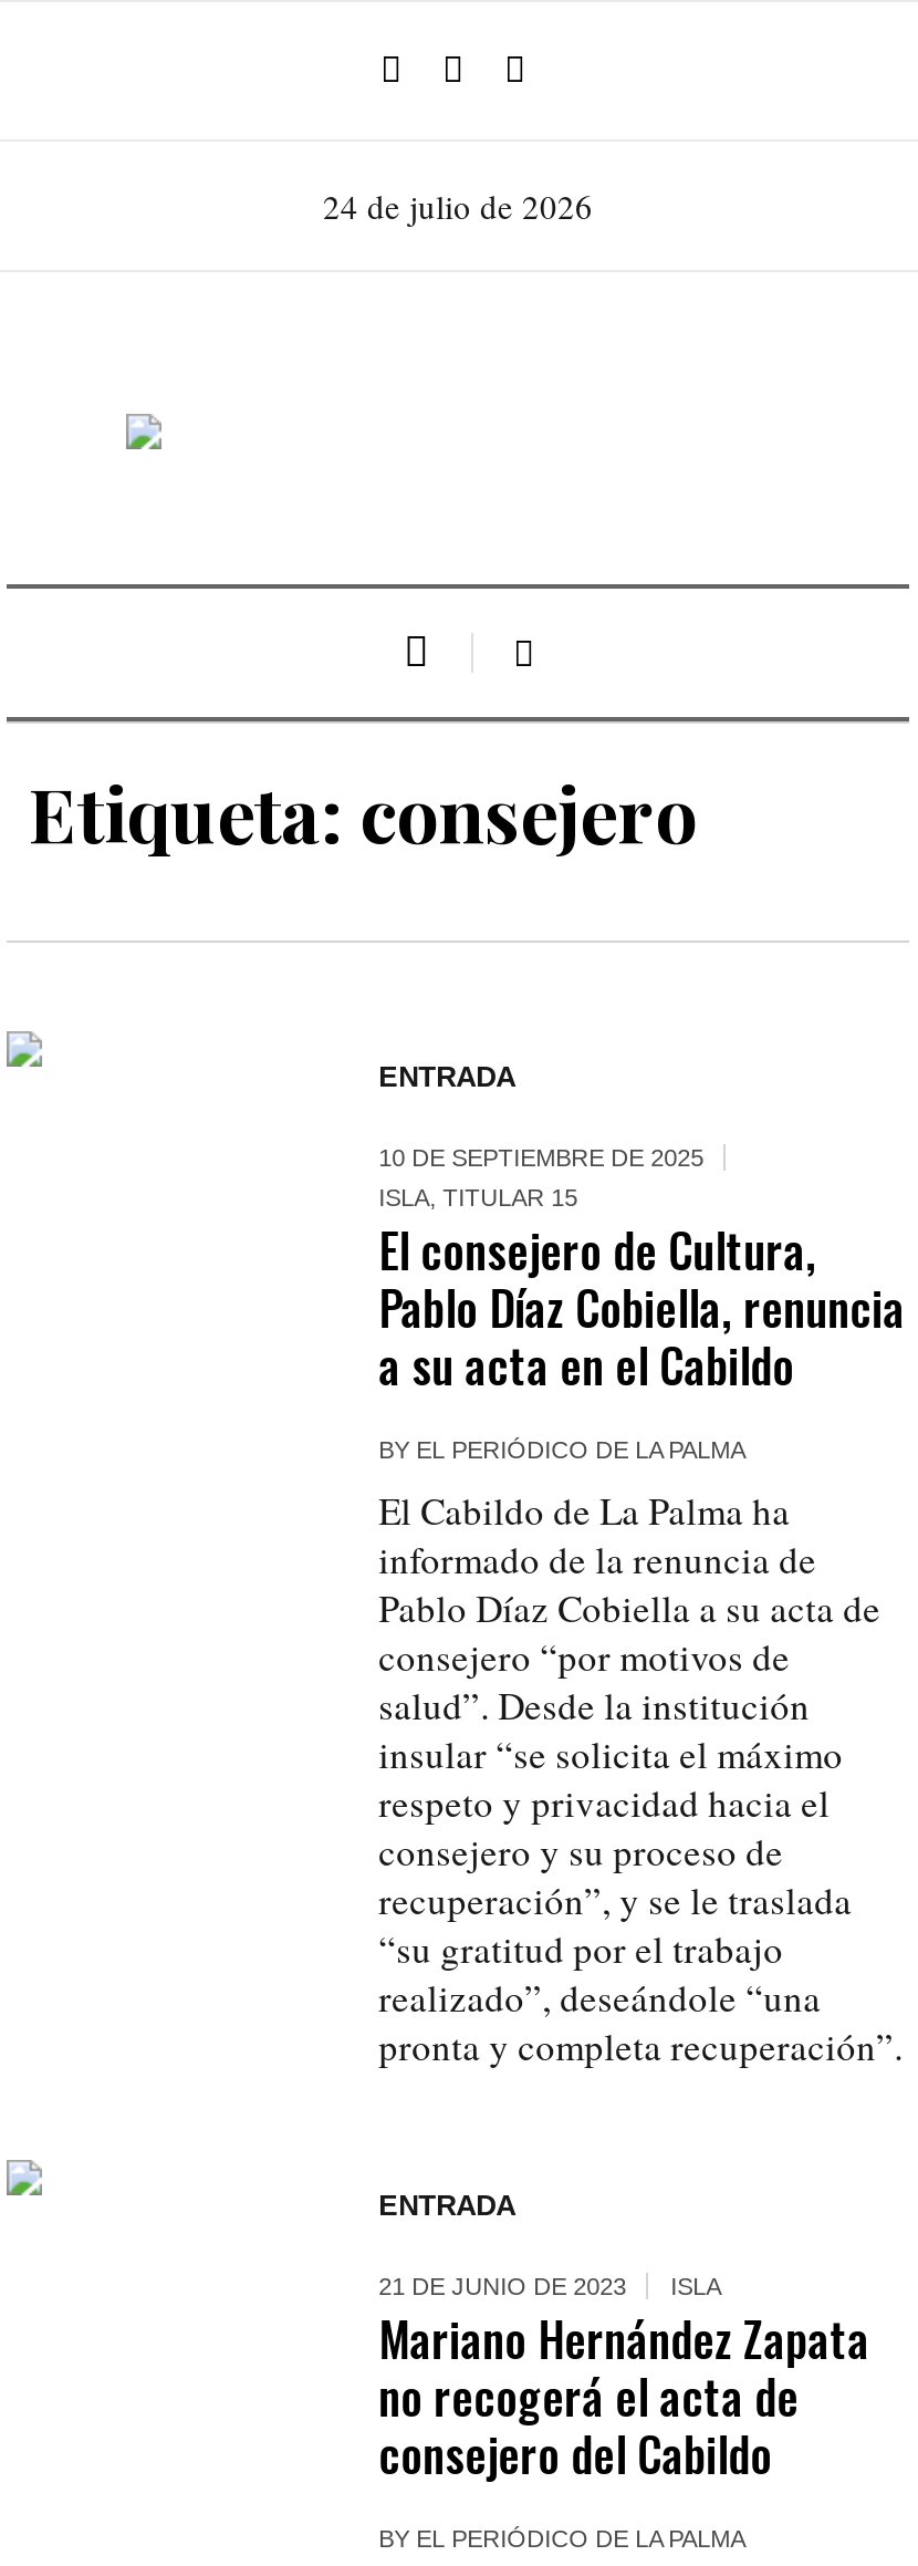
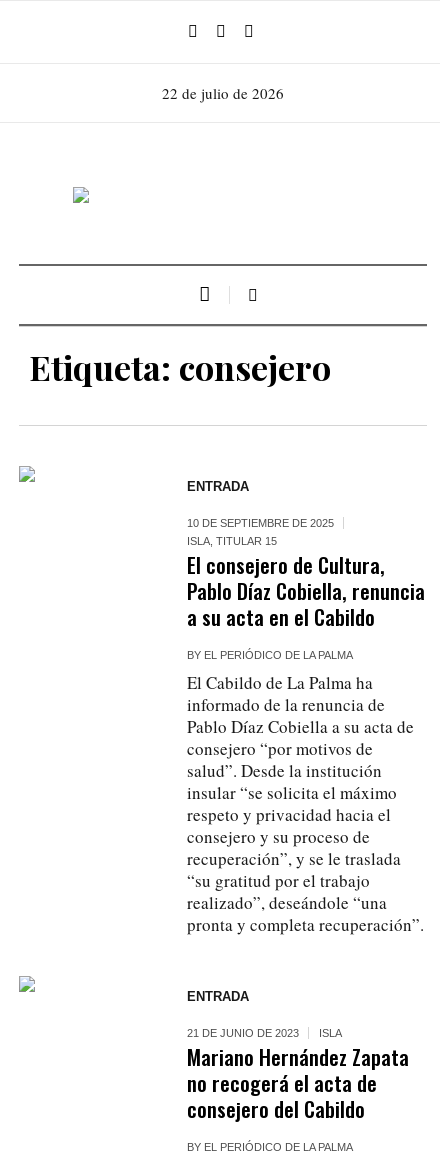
- 24 de julio de 2026
+ 22 de julio de 2026
